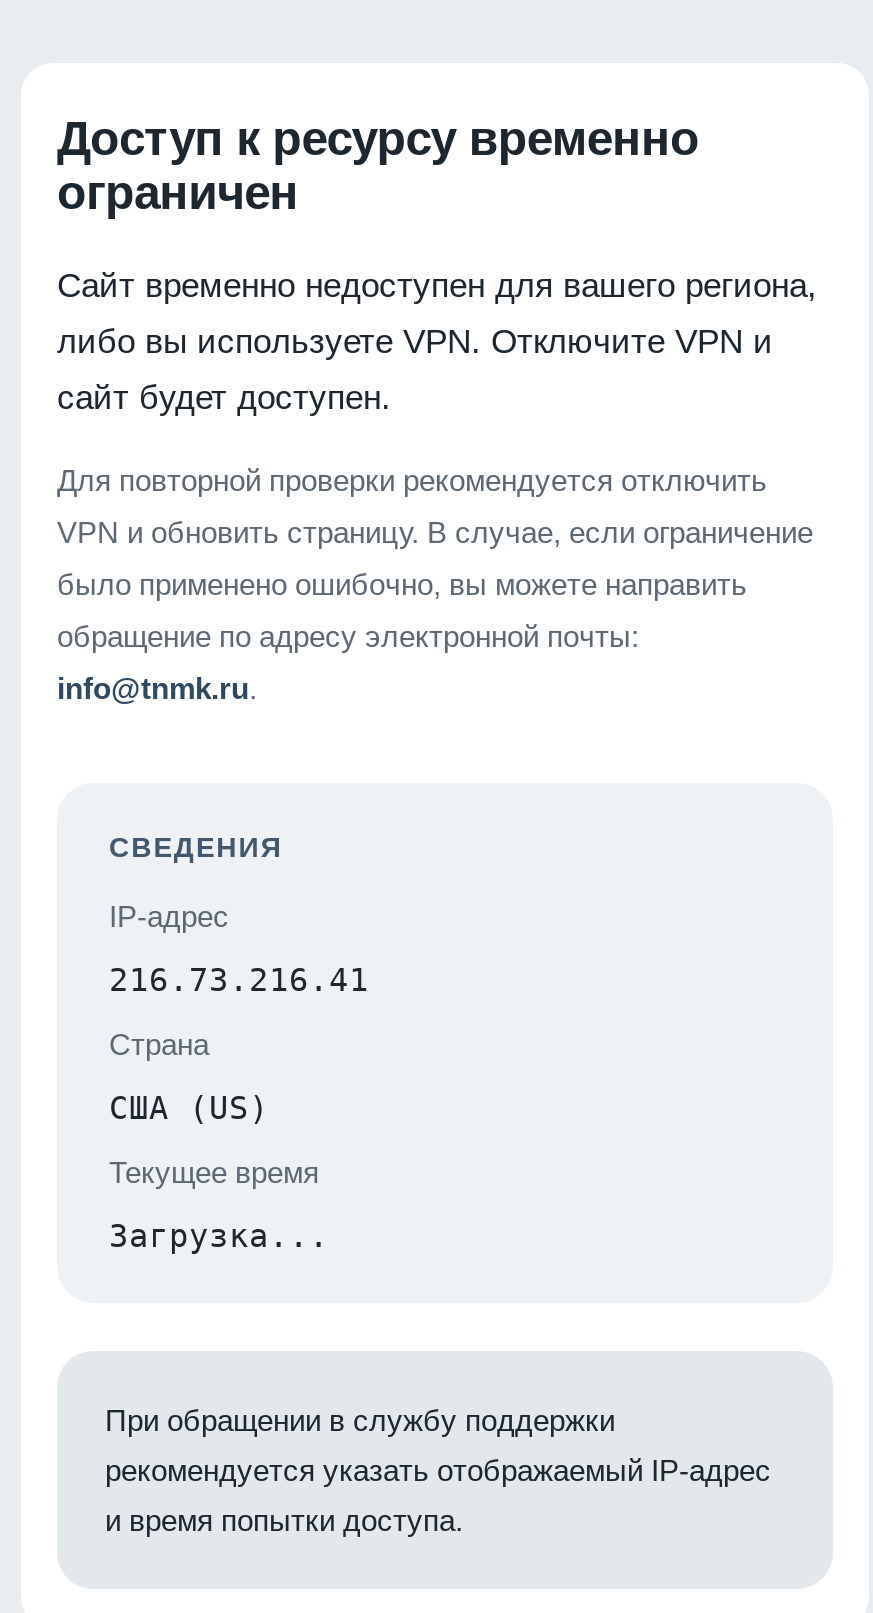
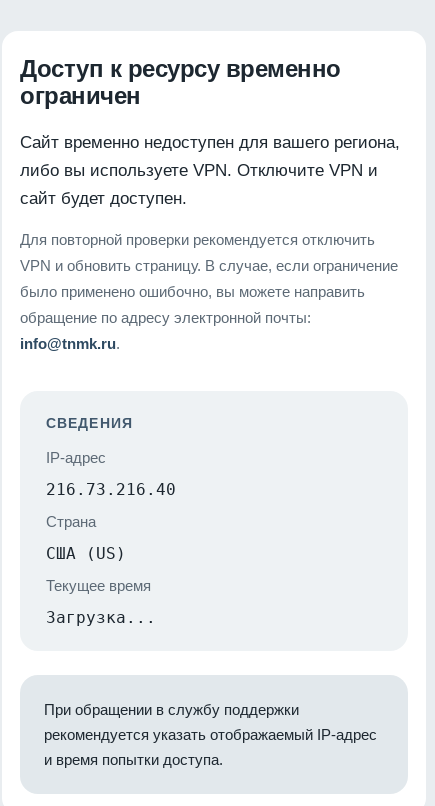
- 216.73.216.41
+ 216.73.216.40
